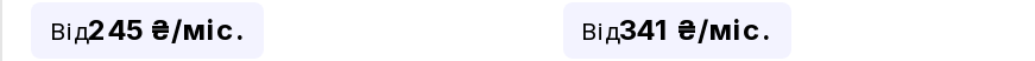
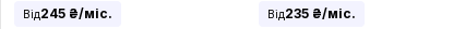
- Від341 ₴/міс.
+ Від235 ₴/міс.
